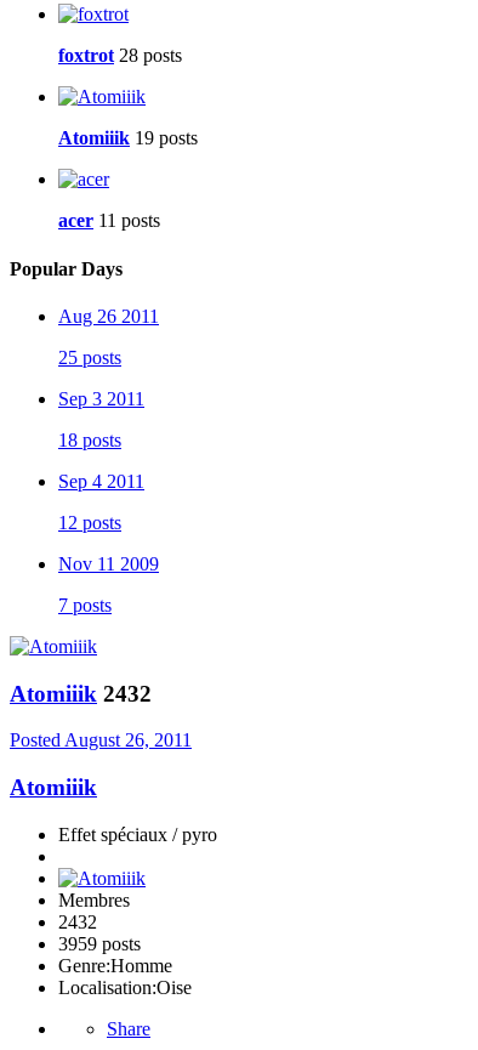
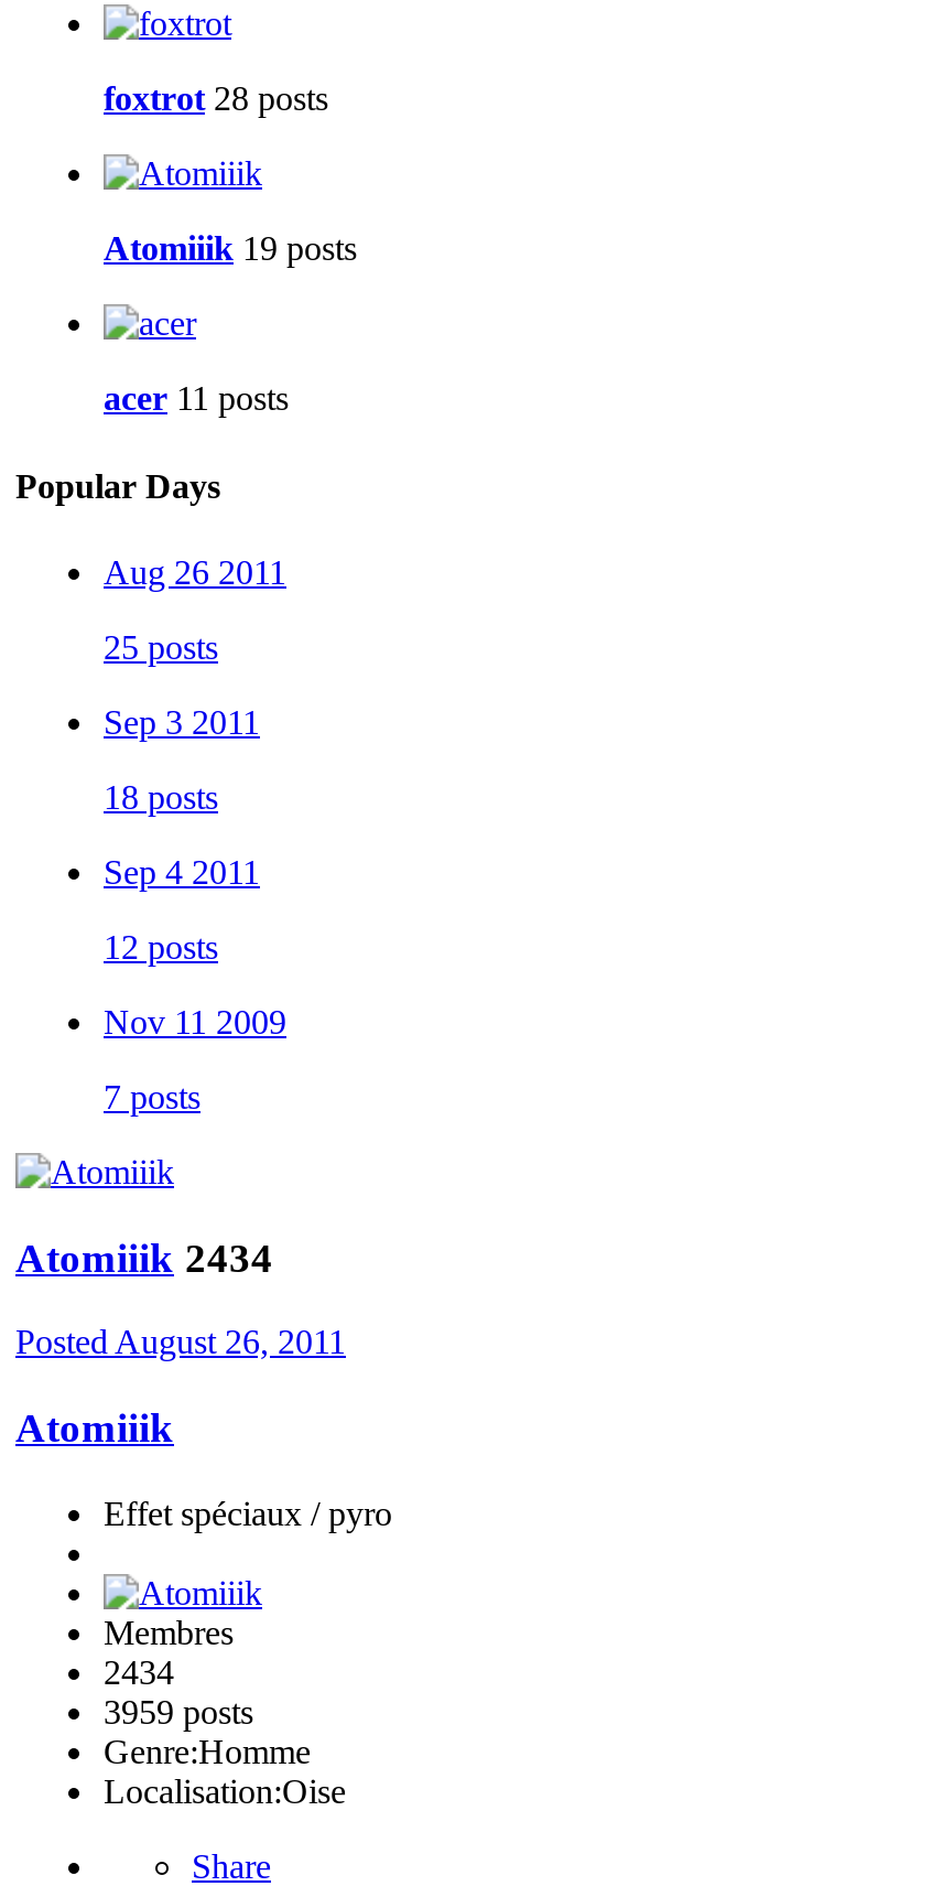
- Atomiiik 2432
+ Atomiiik 2434

- 2432
+ 2434
